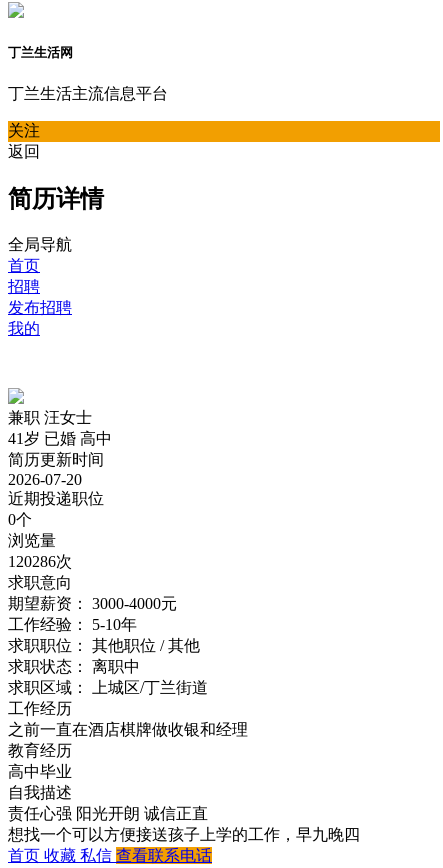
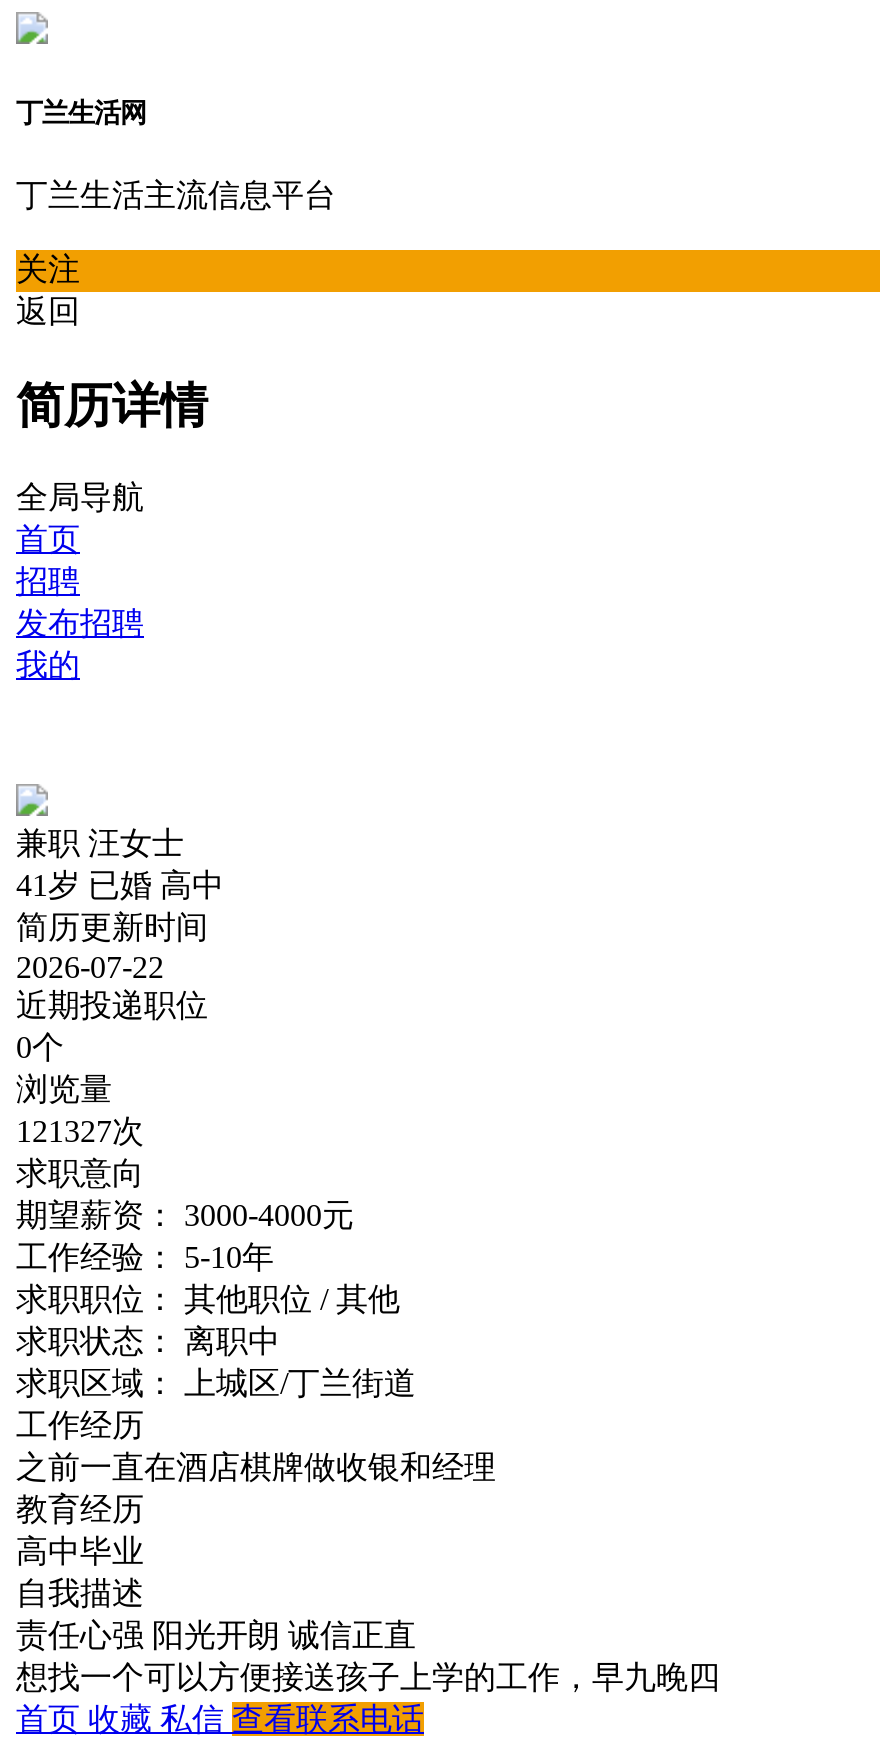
- 2026-07-20
+ 2026-07-22

- 120286次
+ 121327次
